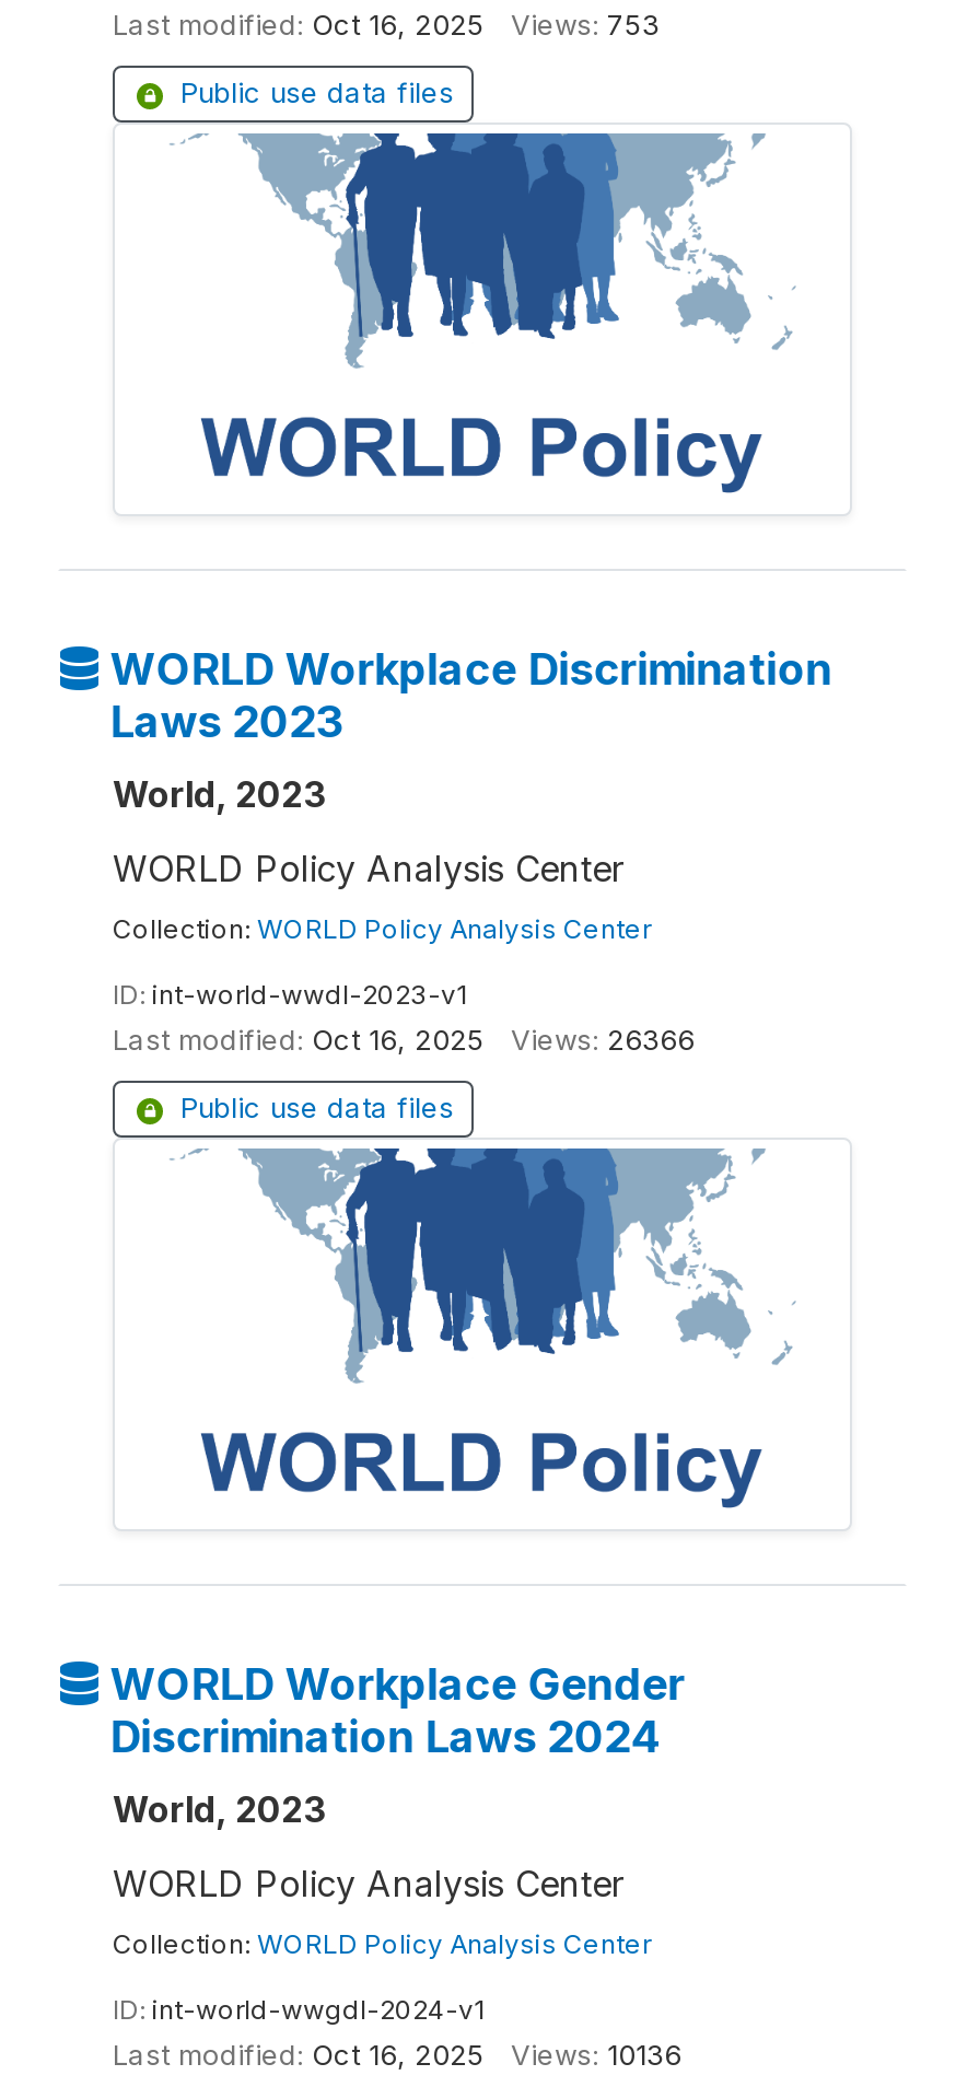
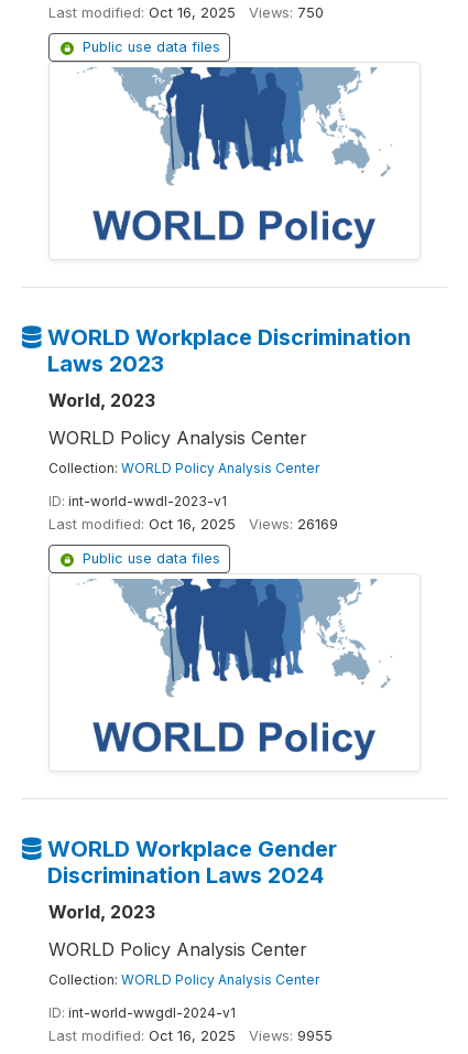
- Last modified: Oct 16, 2025 Views: 753
+ Last modified: Oct 16, 2025 Views: 750

- Last modified: Oct 16, 2025 Views: 26366
+ Last modified: Oct 16, 2025 Views: 26169

- Last modified: Oct 16, 2025 Views: 10136
+ Last modified: Oct 16, 2025 Views: 9955
